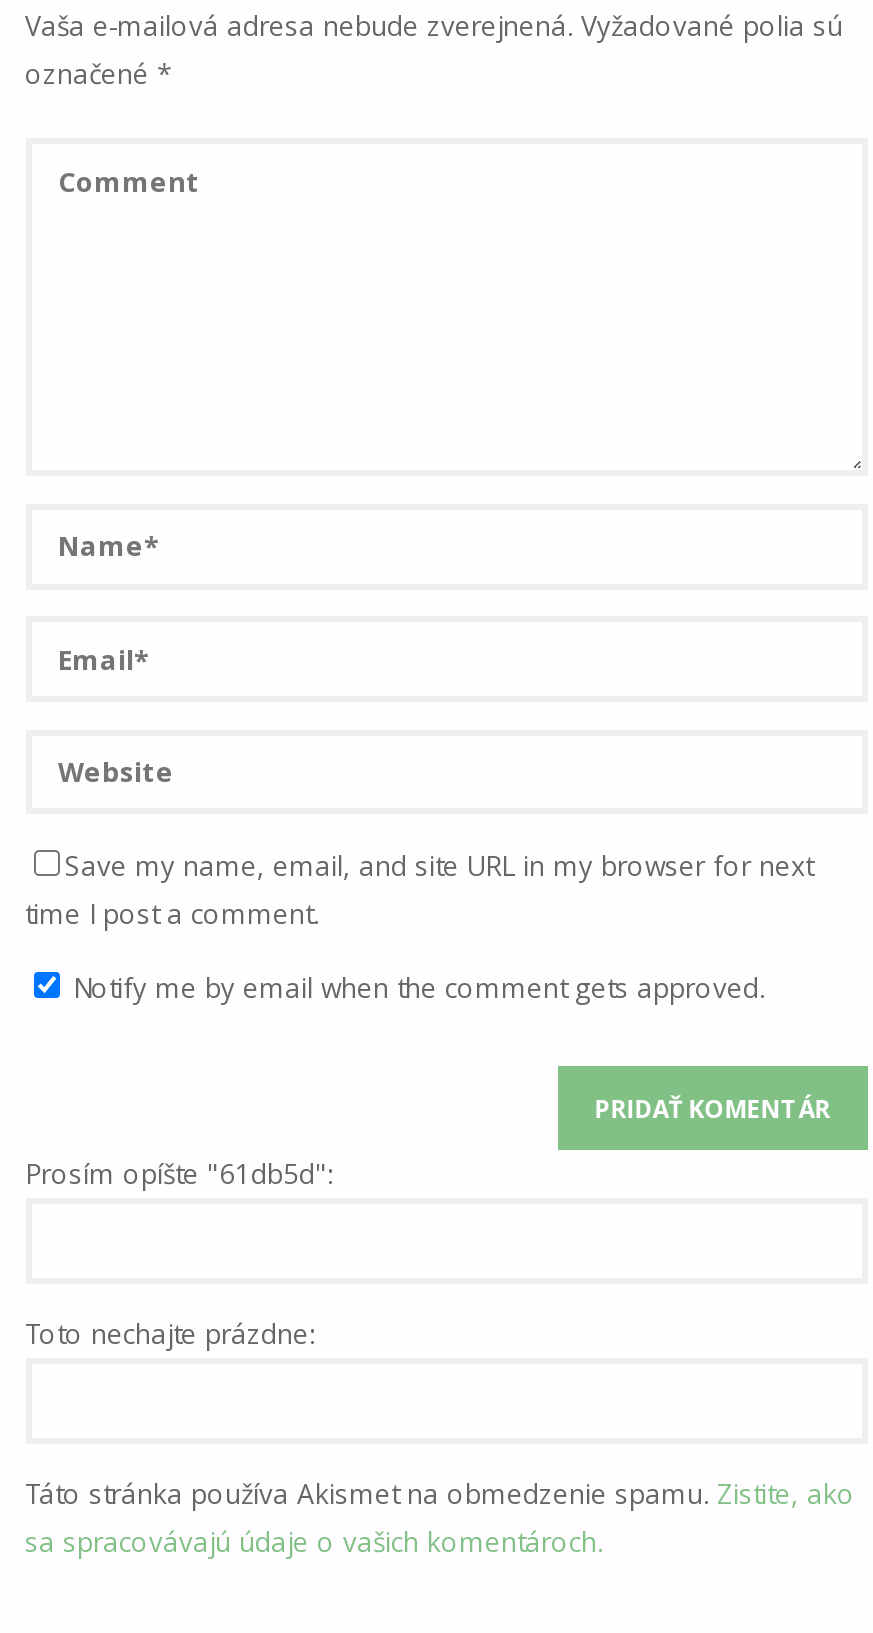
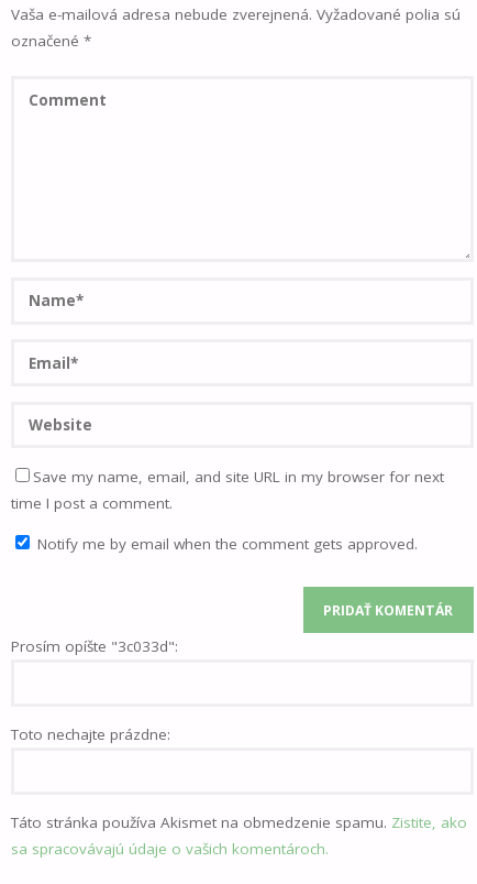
- Prosím opíšte "61db5d":
+ Prosím opíšte "3c033d":
